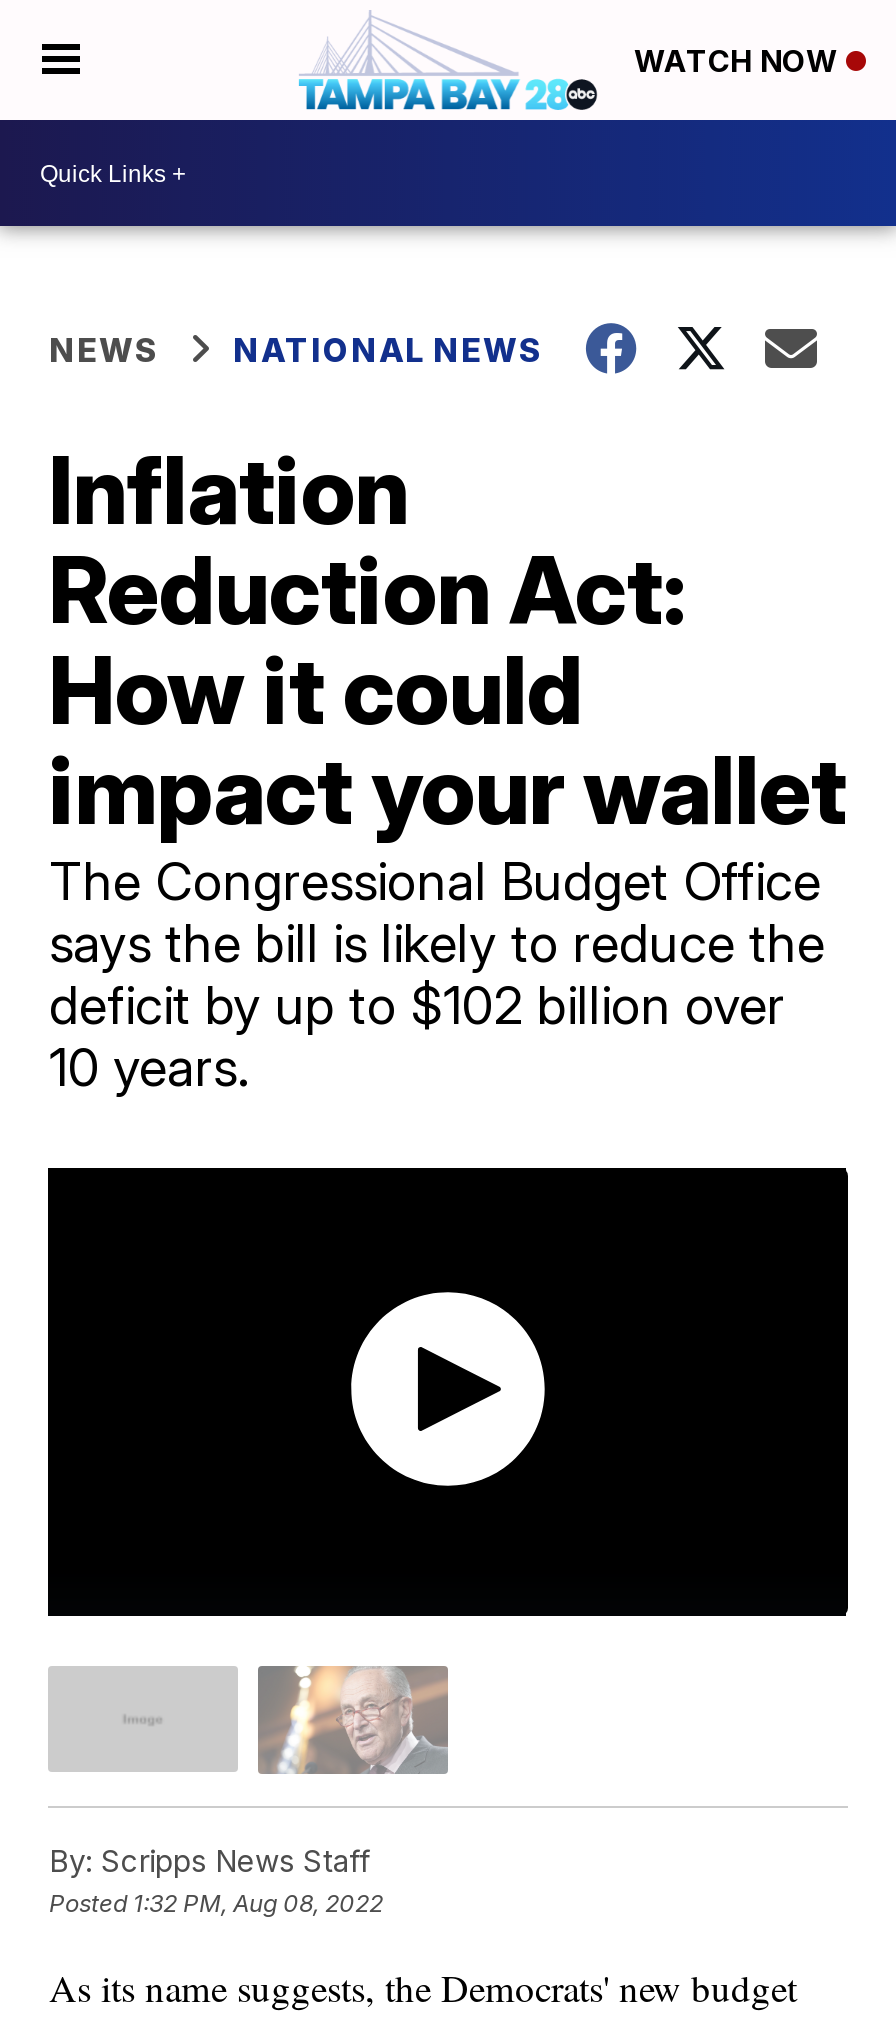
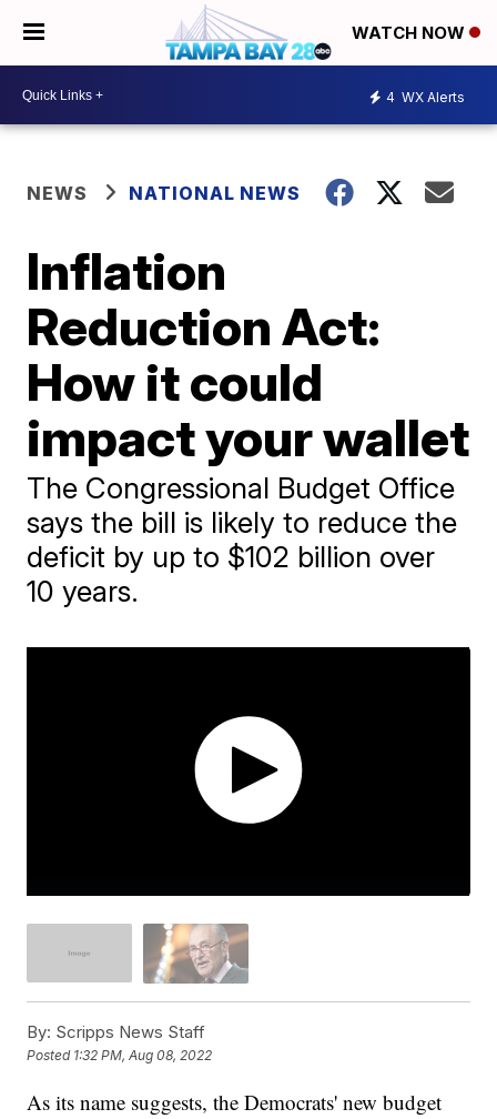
+ 4 WX Alerts
